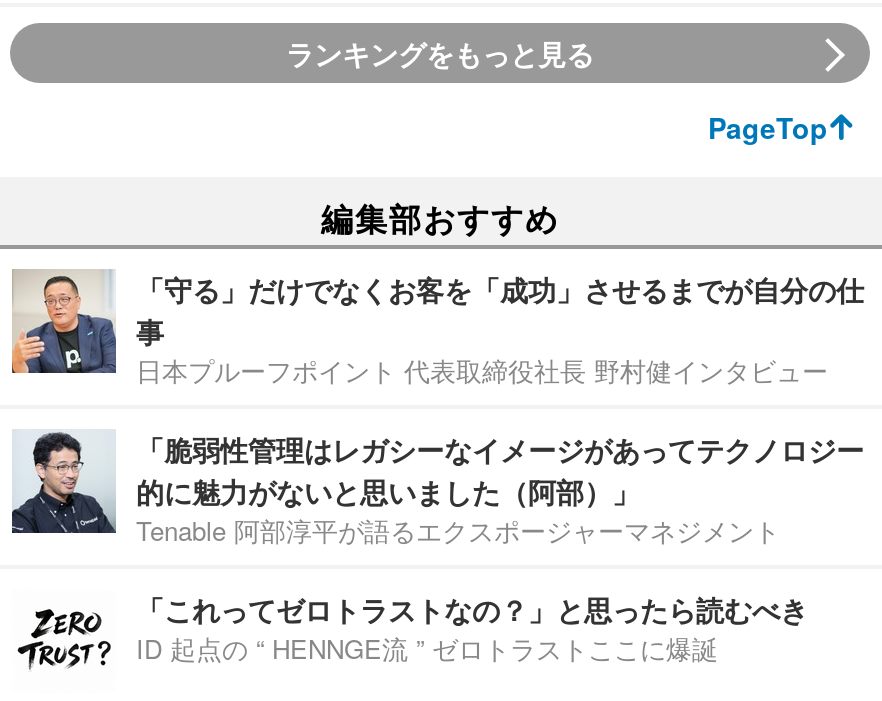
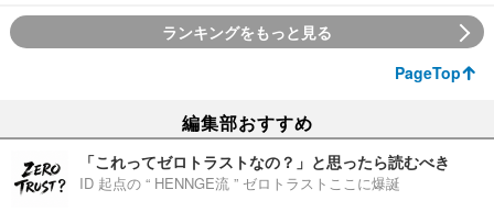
- [image]
- 「守る」だけでなくお客を「成功」させるまでが自分の仕
- 事
- 日本プルーフポイント 代表取締役社長 野村健インタビュー
- 「脆弱性管理はレガシーなイメージがあってテクノロジー
- 的に魅力がないと思いました（阿部）」
- Tenable 阿部淳平が語るエクスポージャーマネジメント

- [image]
